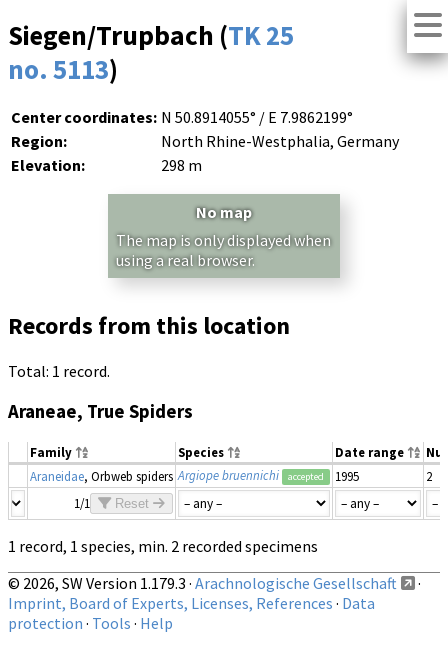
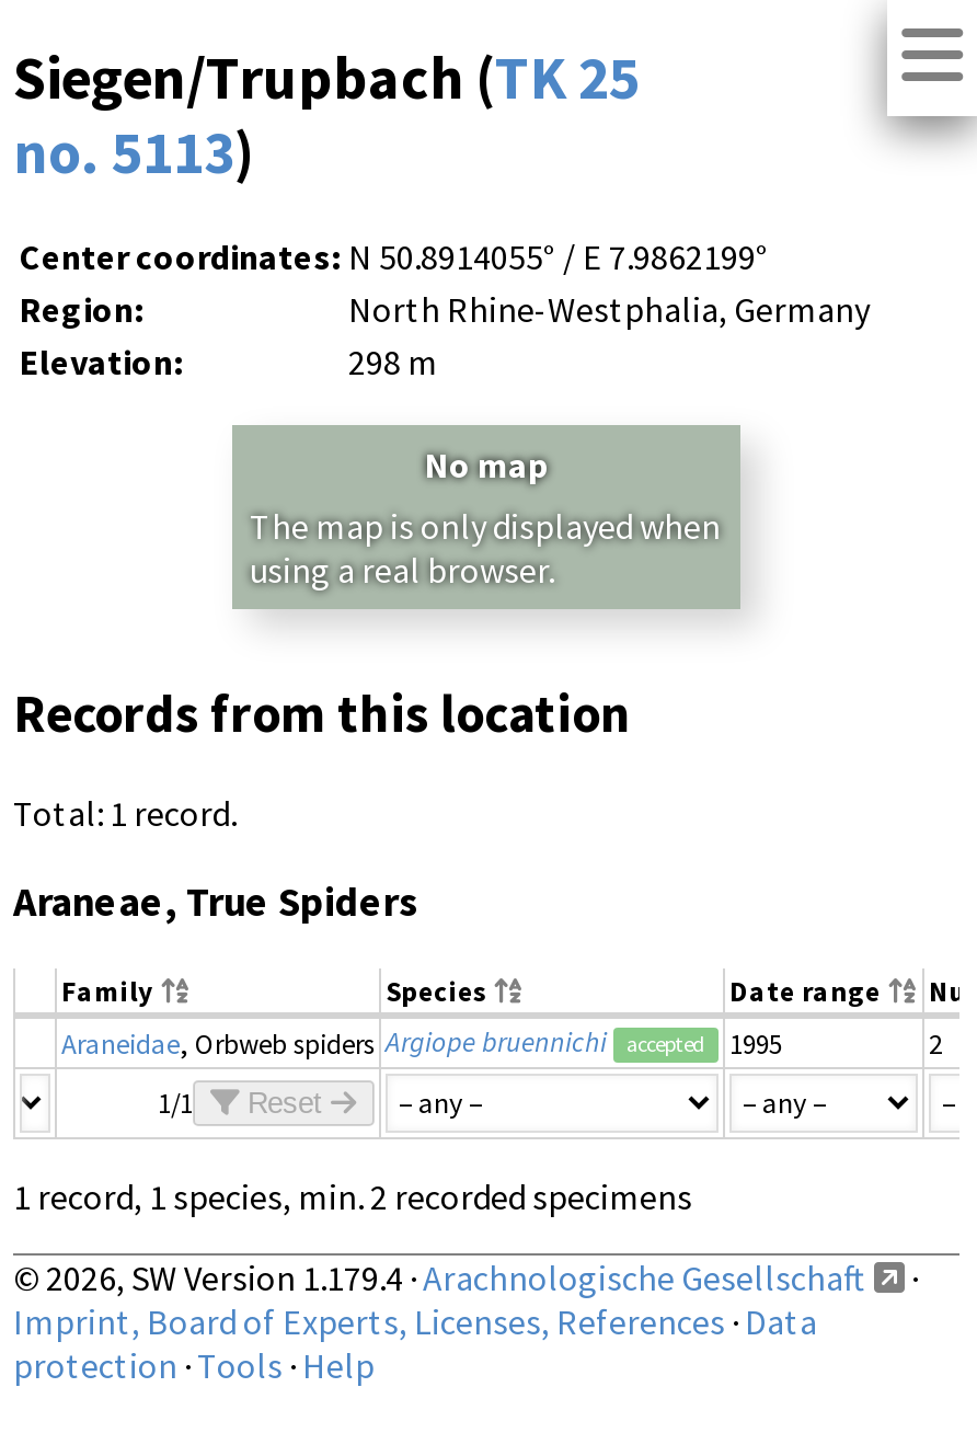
- © 2026, SW Version 1.179.3 ·Arachnologische Gesellschaft
+ © 2026, SW Version 1.179.4 ·Arachnologische Gesellschaft
